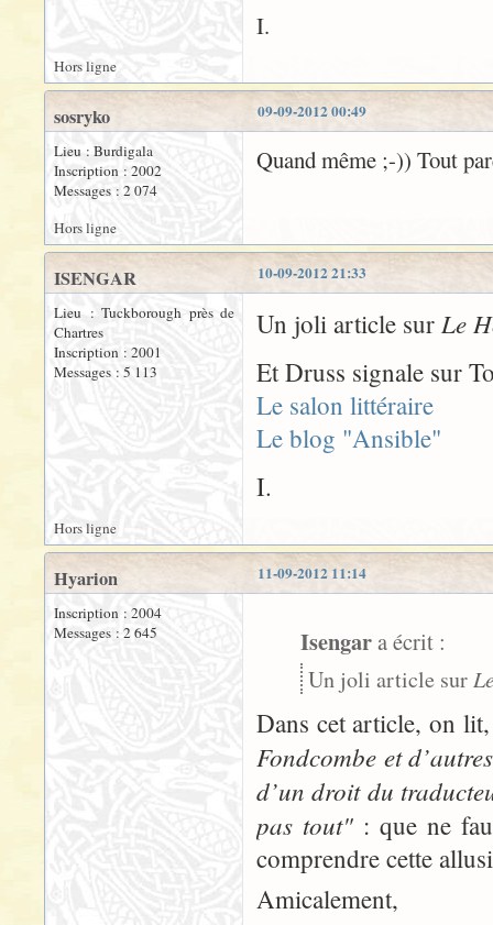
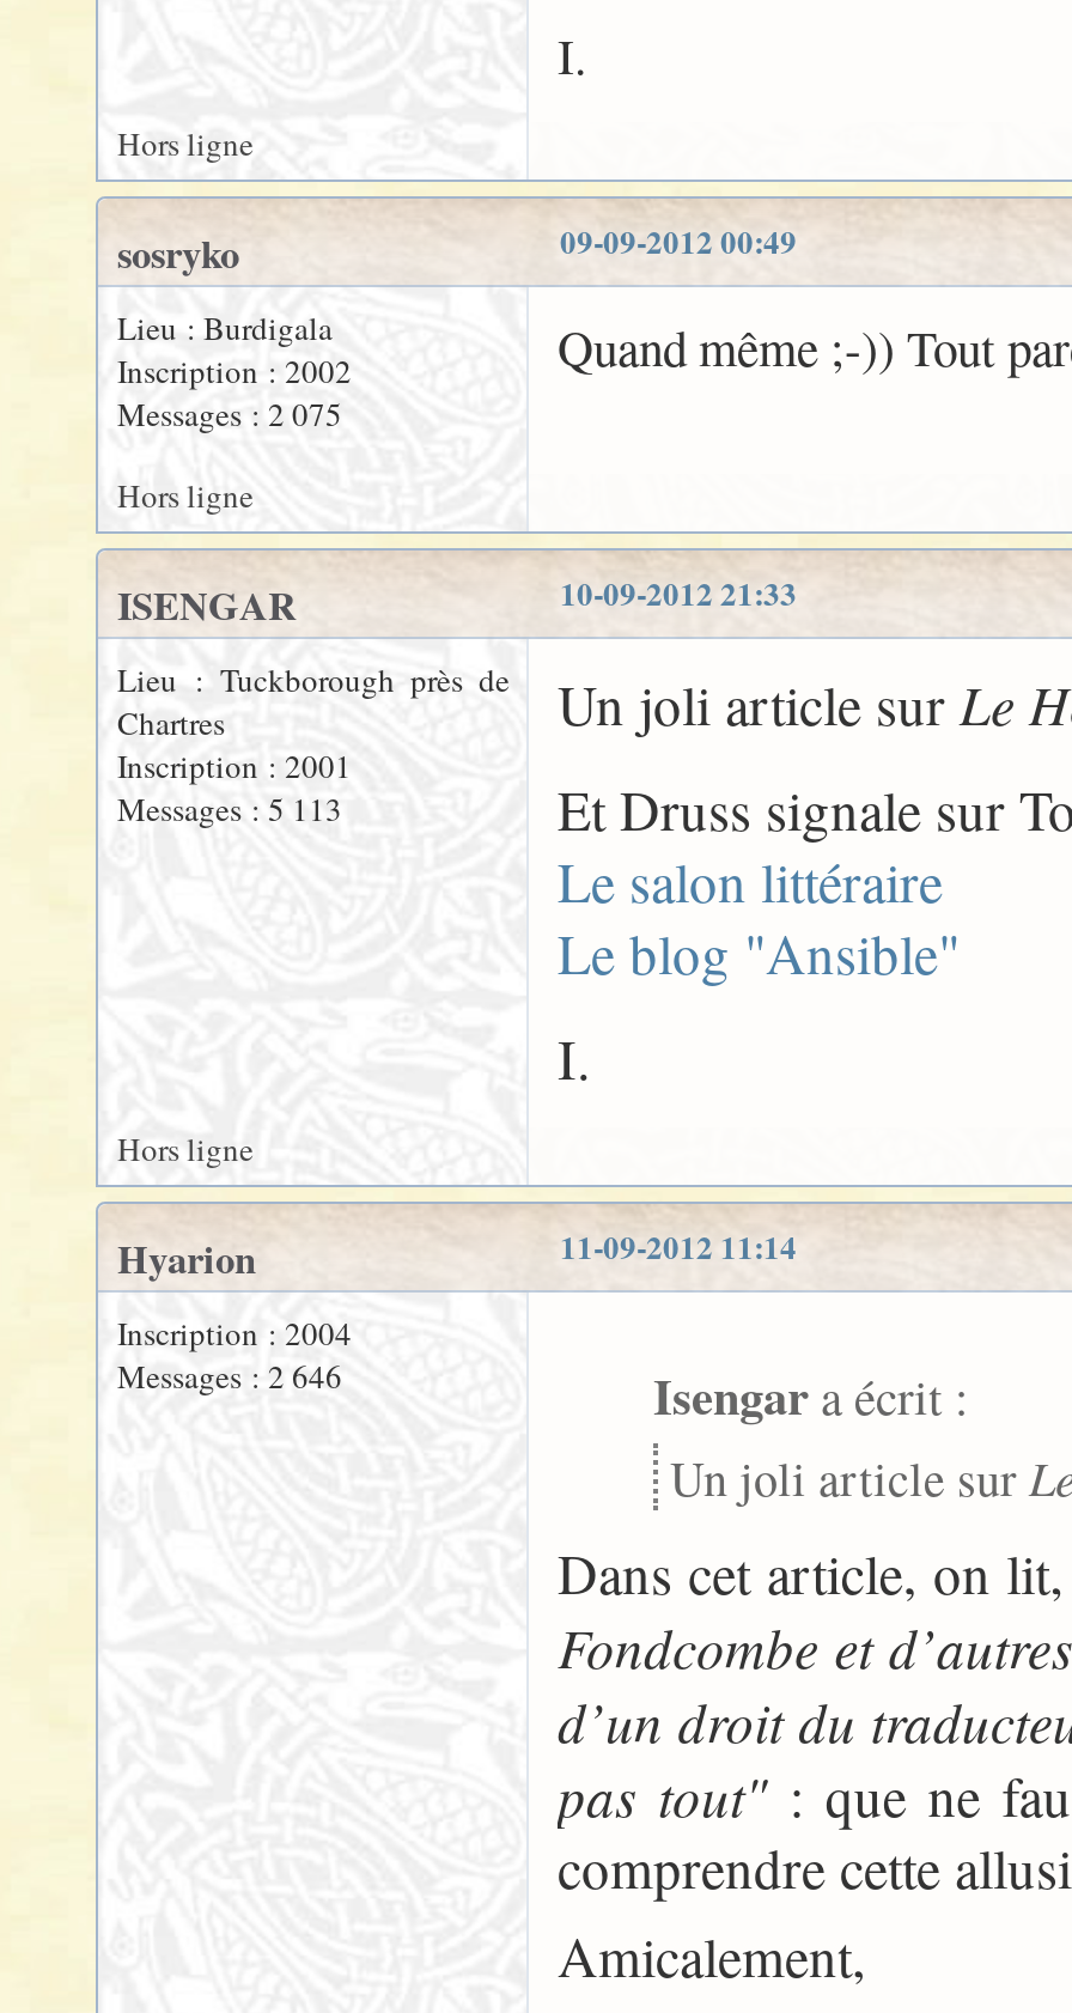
- Messages : 2 074
+ Messages : 2 075

- Messages : 2 645
+ Messages : 2 646
